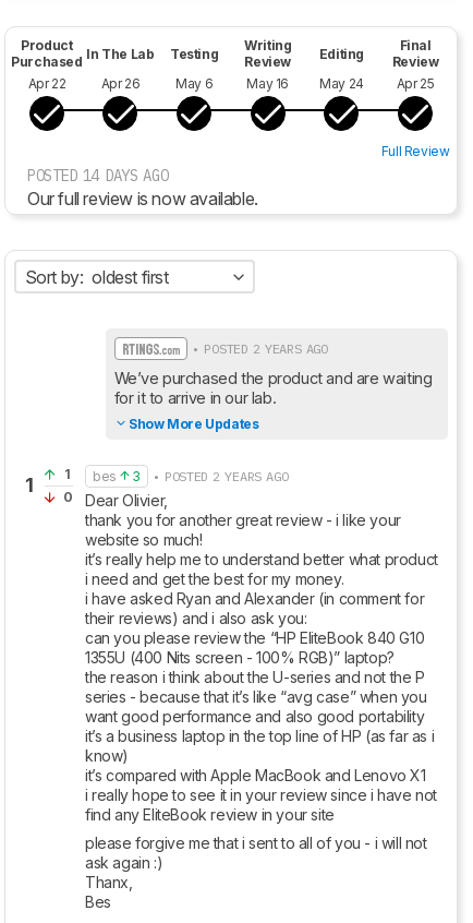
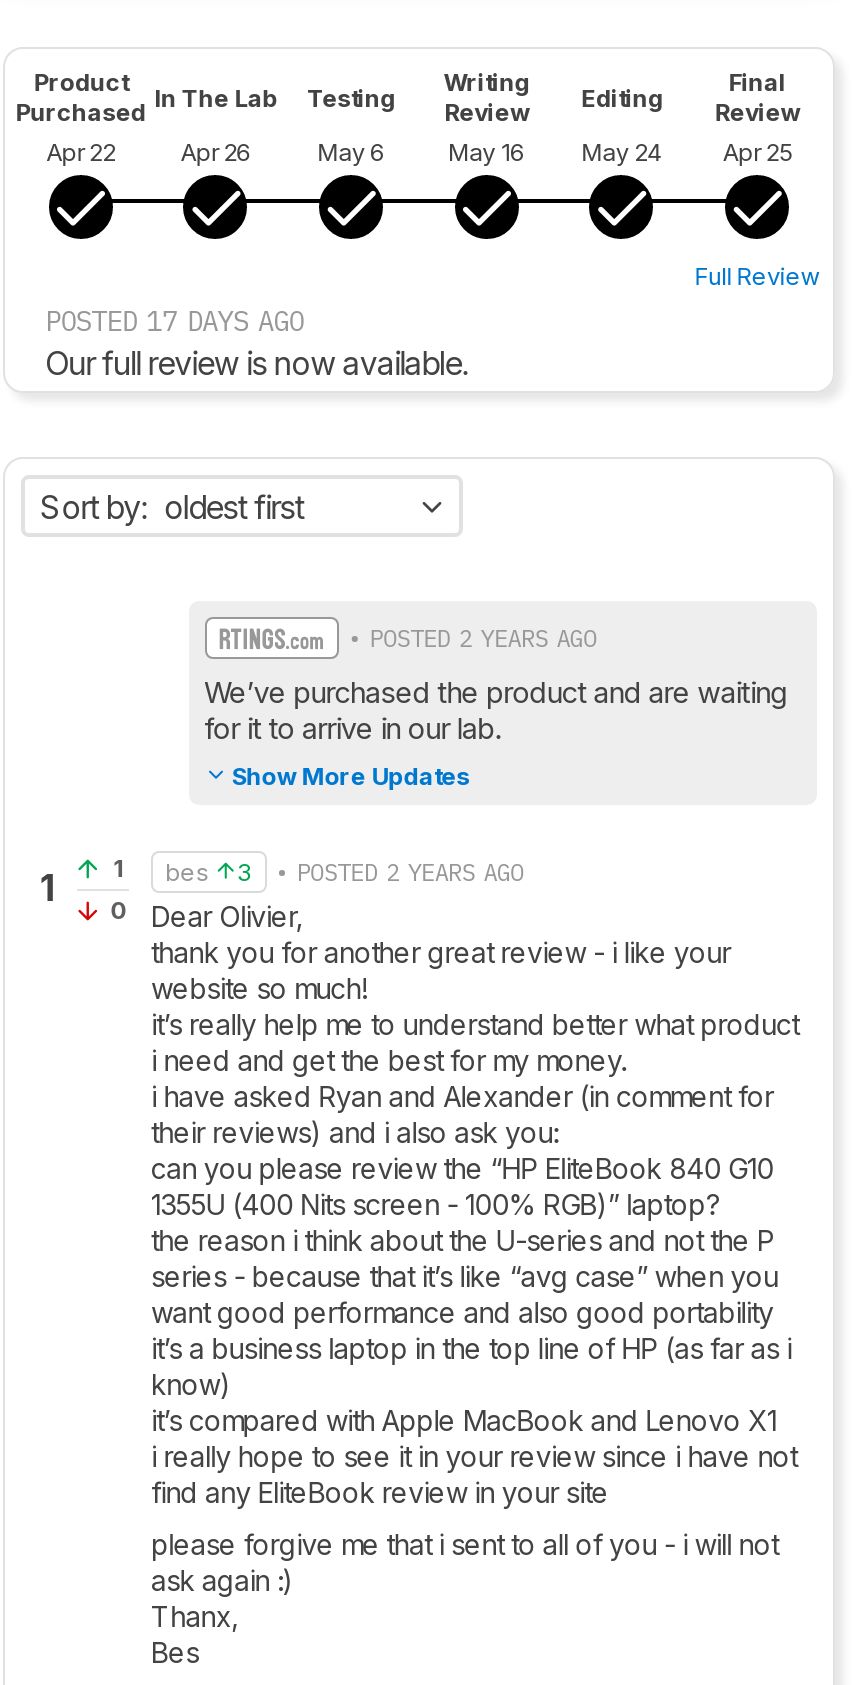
- POSTED 14 DAYS AGO
+ POSTED 17 DAYS AGO
